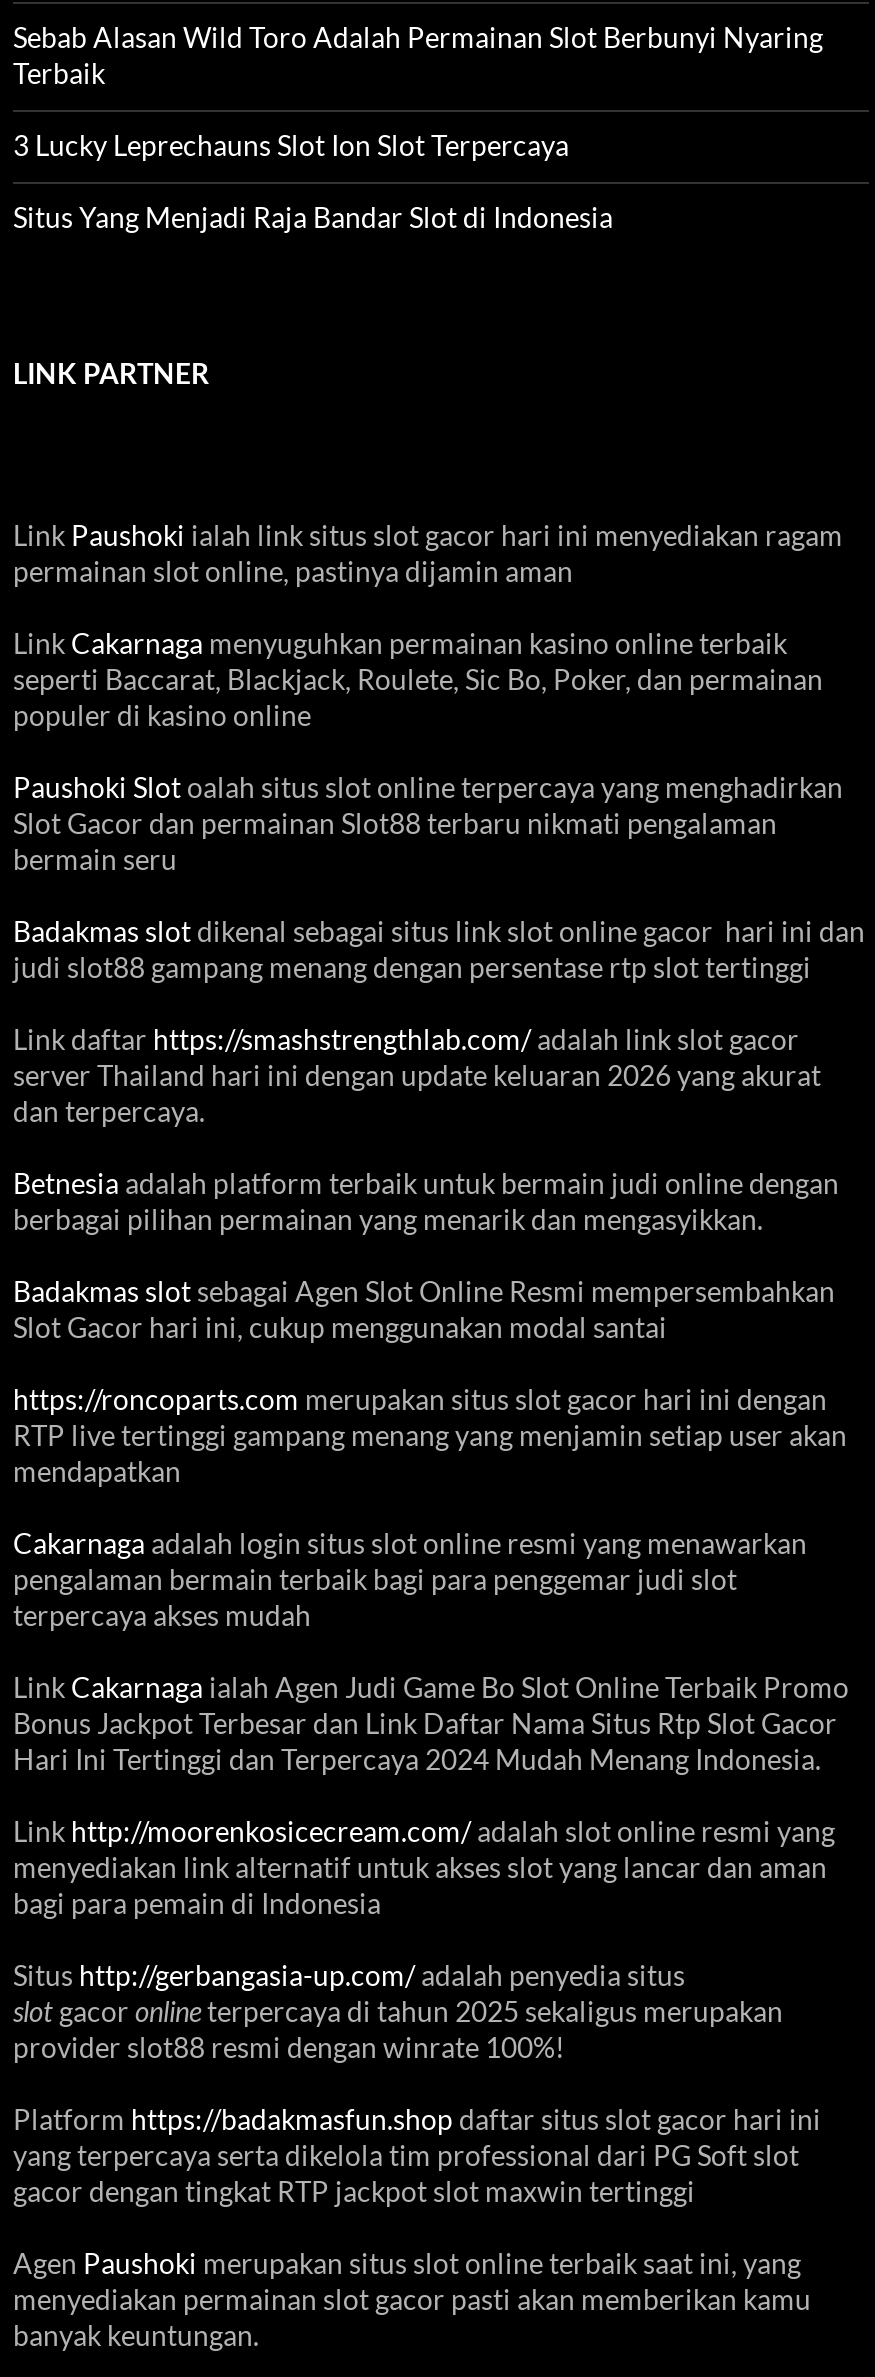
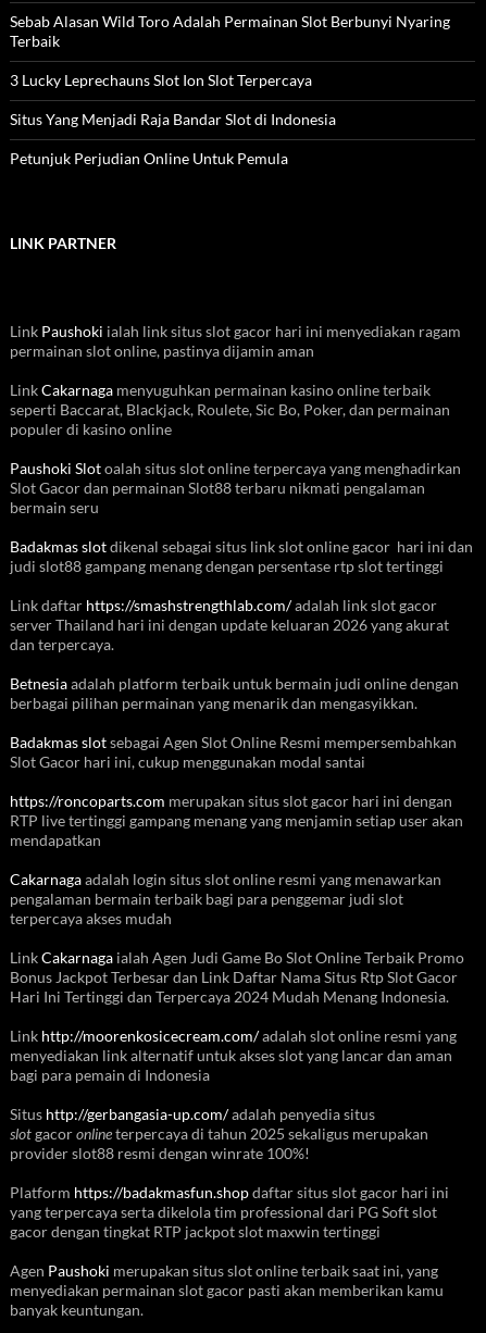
+ Petunjuk Perjudian Online Untuk Pemula
